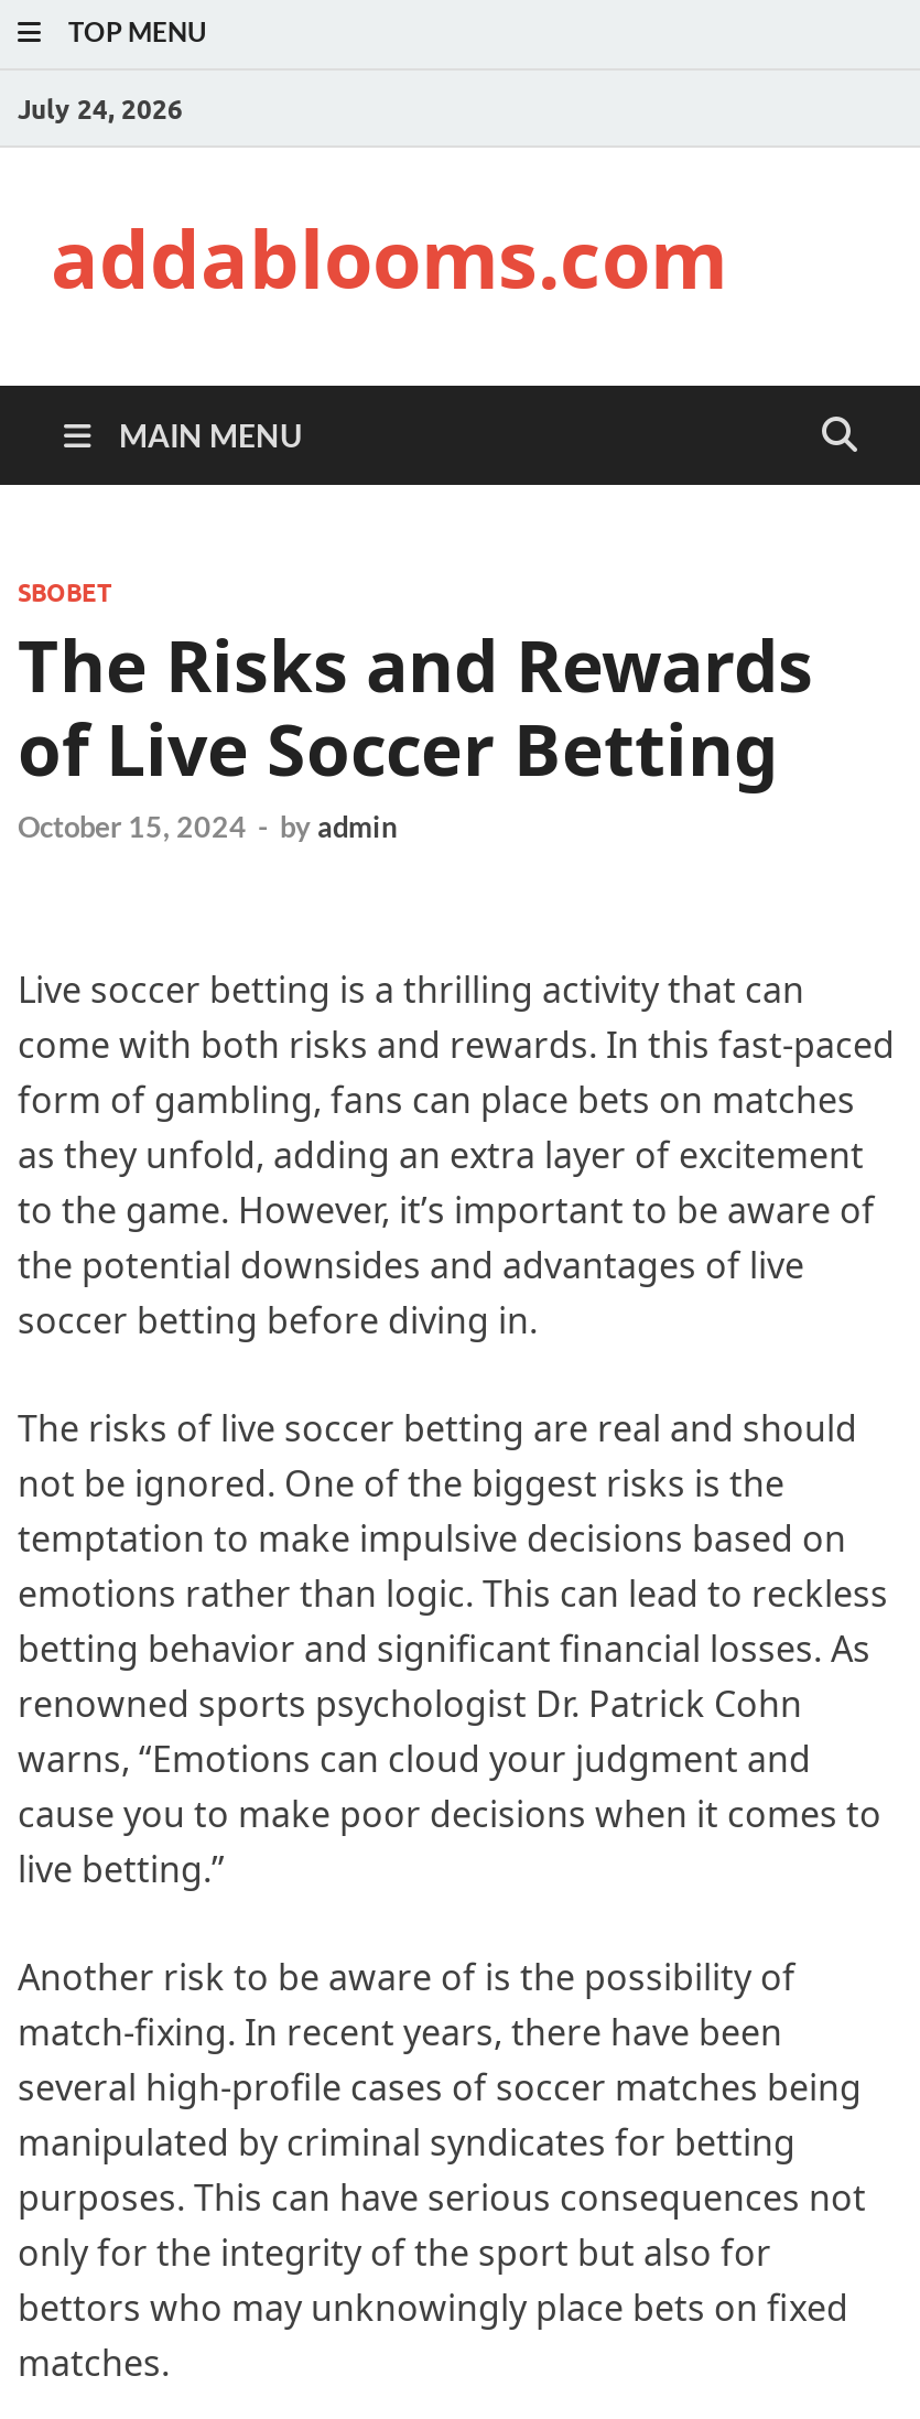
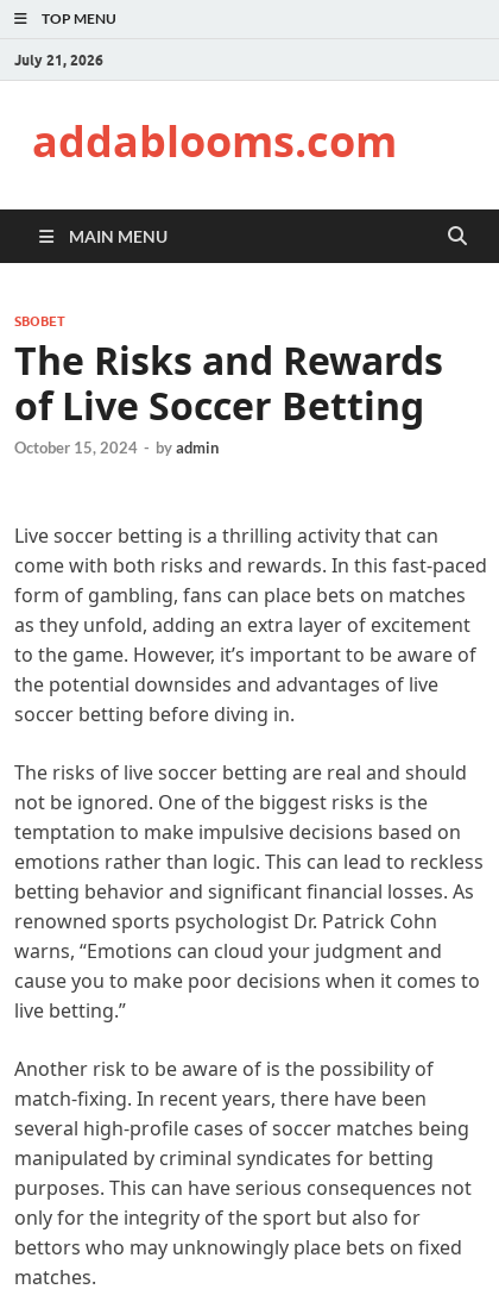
- July 24, 2026
+ July 21, 2026
